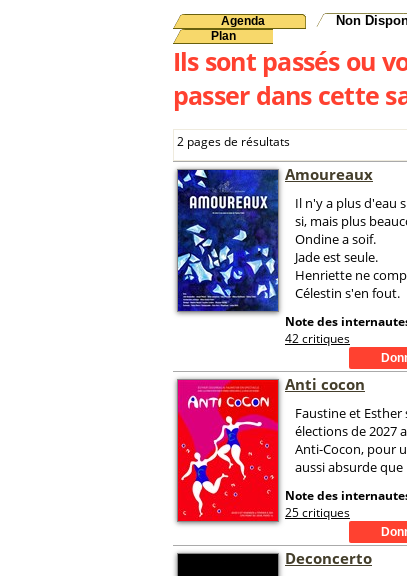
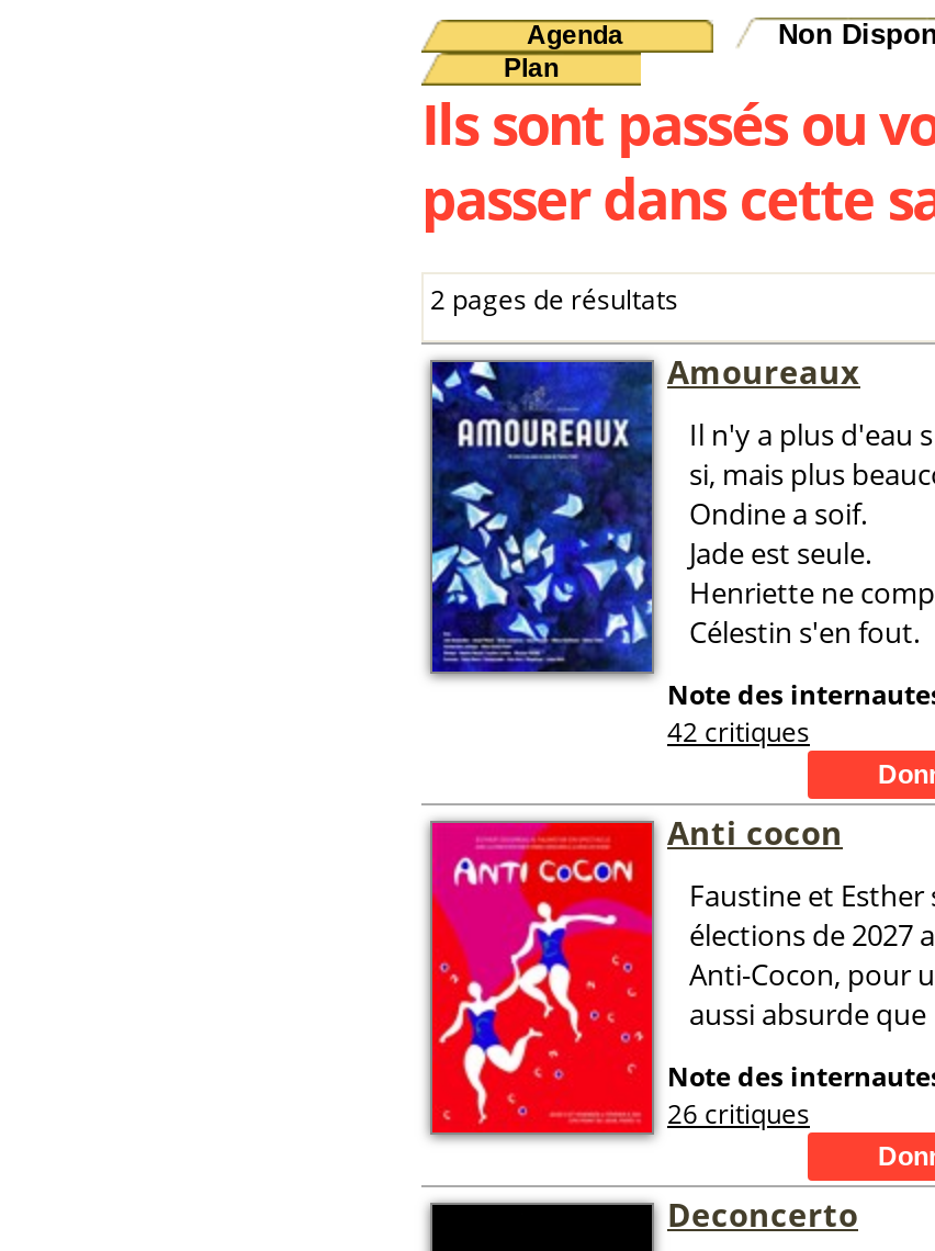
- 25 critiques
+ 26 critiques
